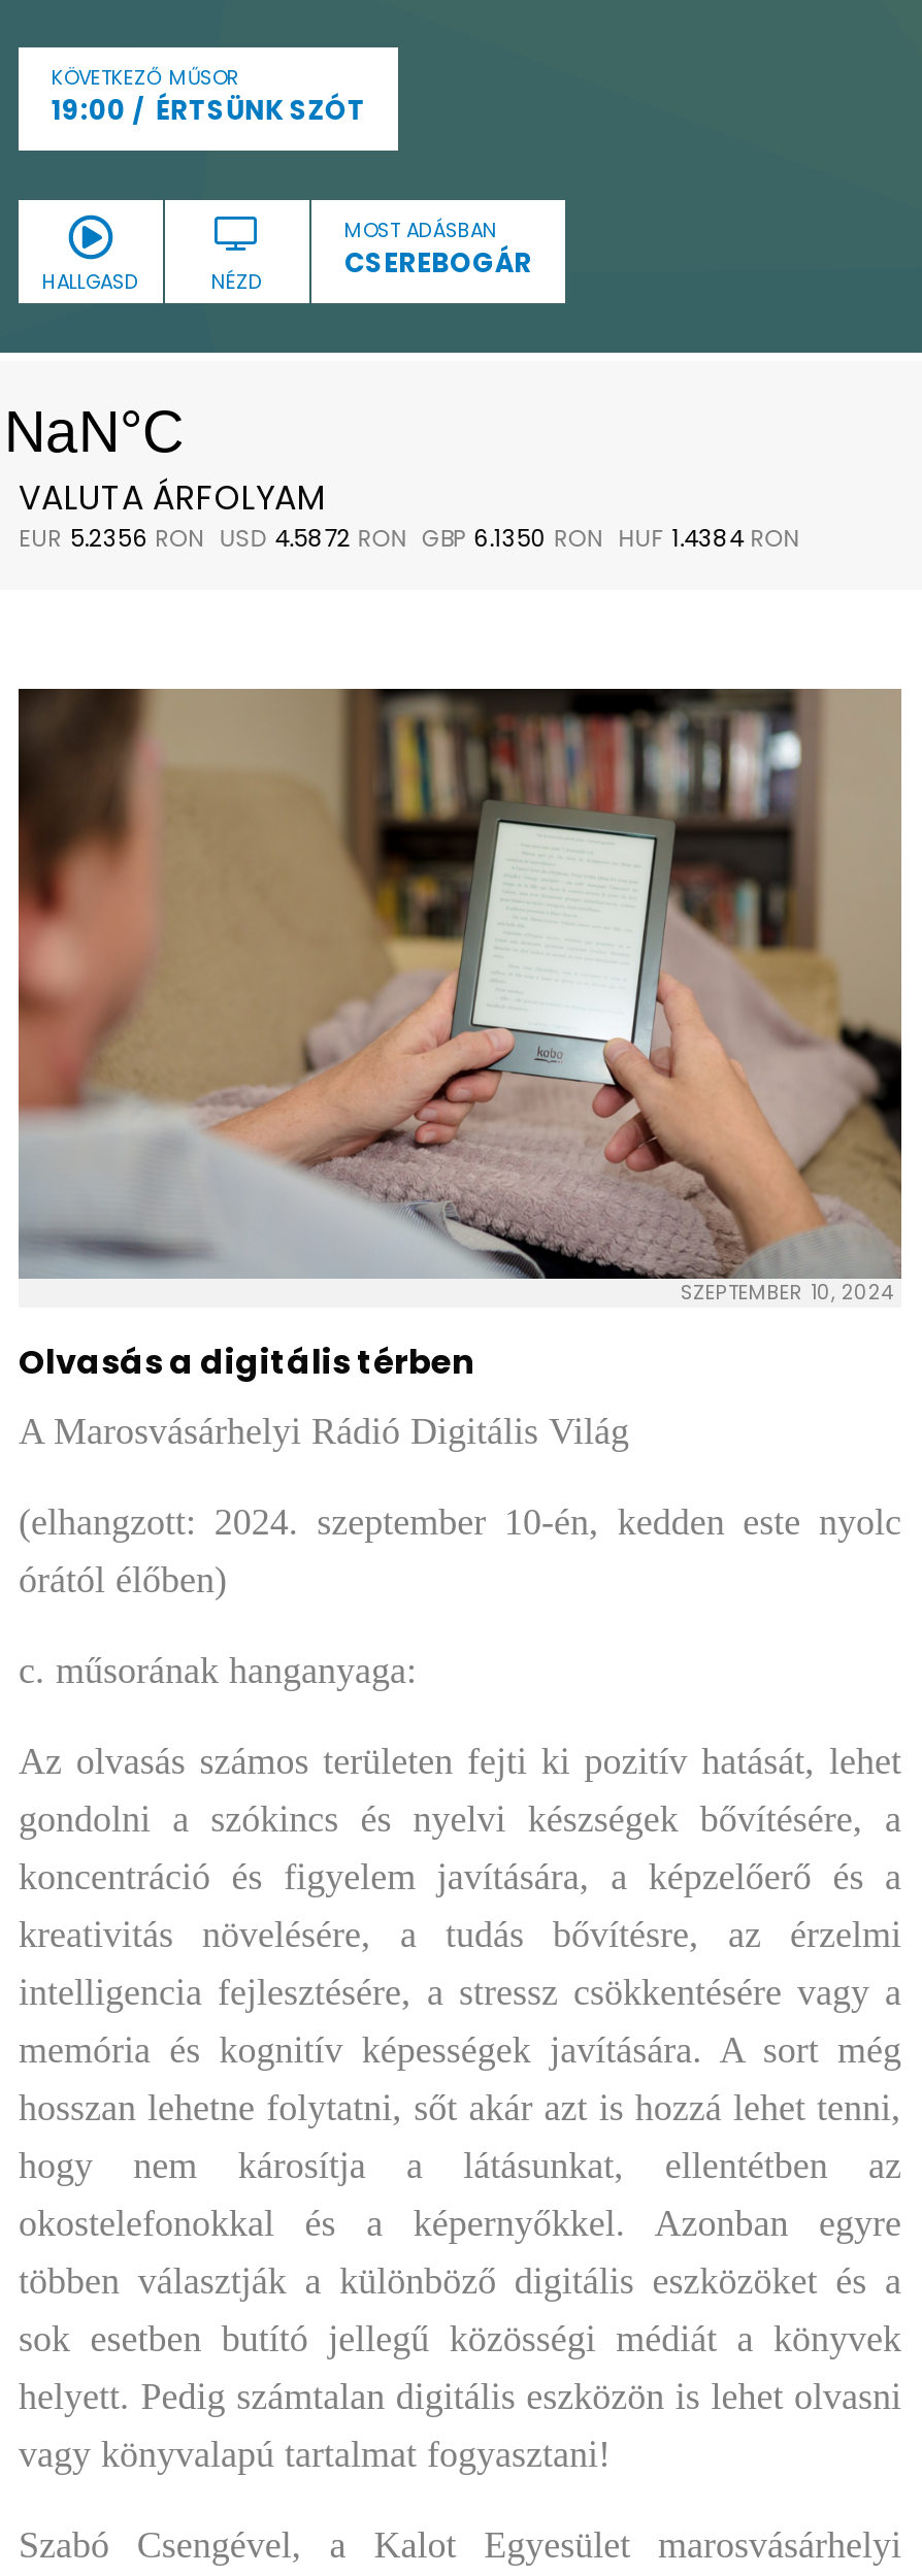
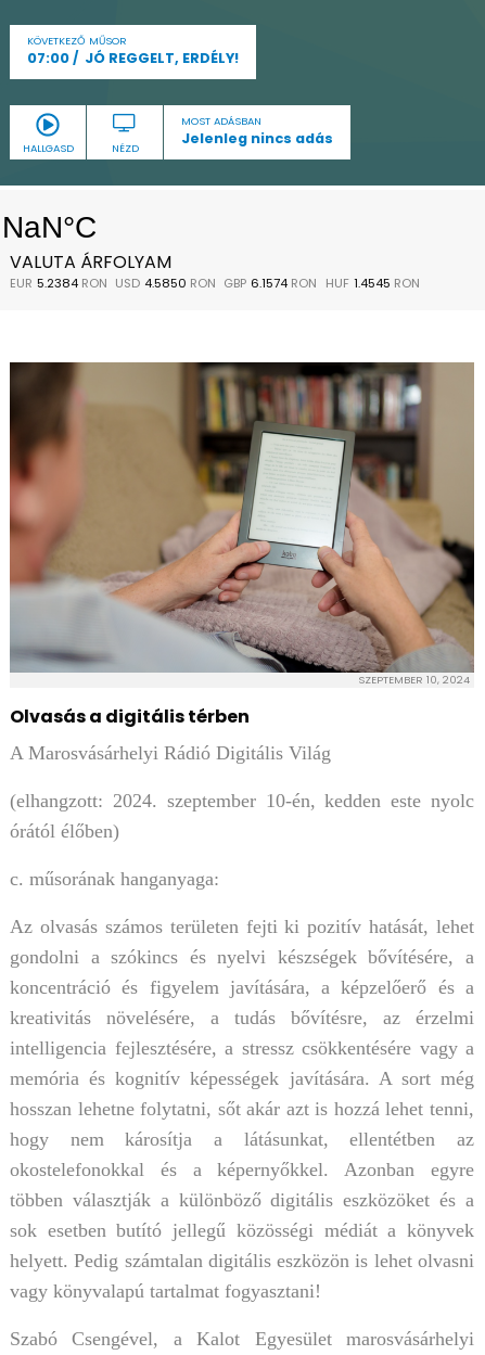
+ [image]

- 19:00
- ÉRTSÜNK SZÓT
+ 07:00
+ JÓ REGGELT, ERDÉLY!

+ [image]

- CSEREBOGÁR
+ Jelenleg nincs adás

- EUR 5.2356 RON USD 4.5872 RON GBP 6.1350 RON HUF 1.4384 RON
+ EUR 5.2384 RON USD 4.5850 RON GBP 6.1574 RON HUF 1.4545 RON
